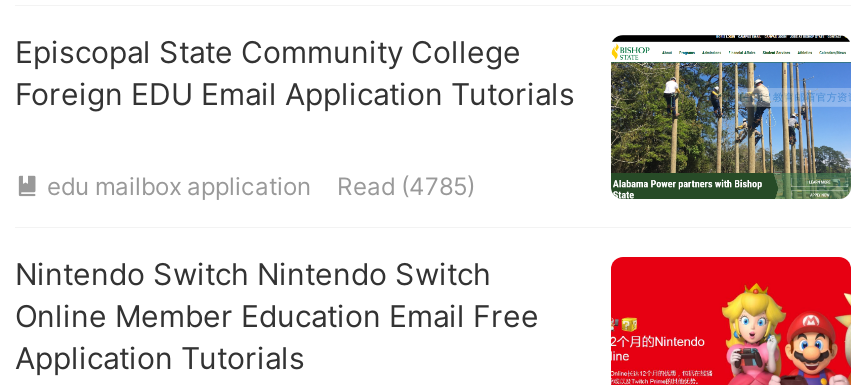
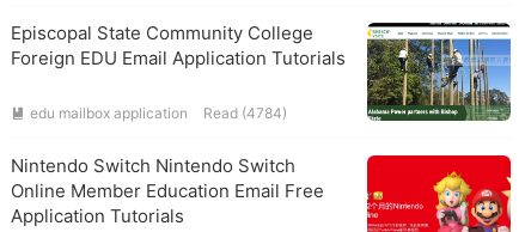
- Read (4785)
+ Read (4784)
